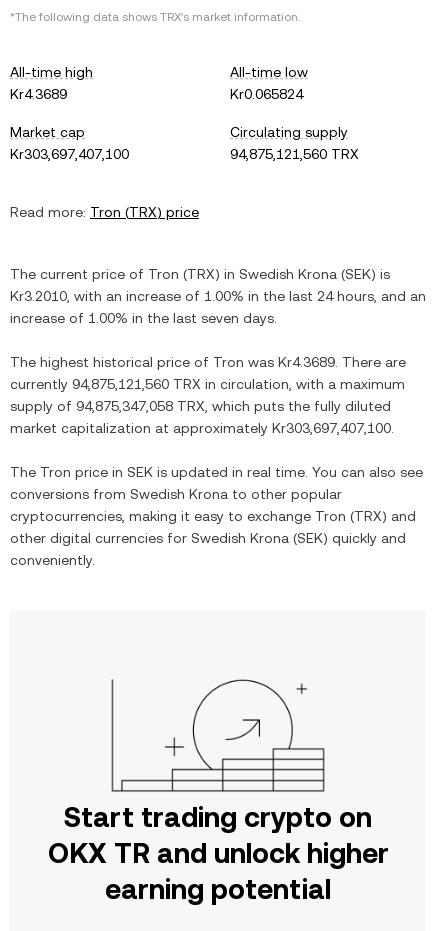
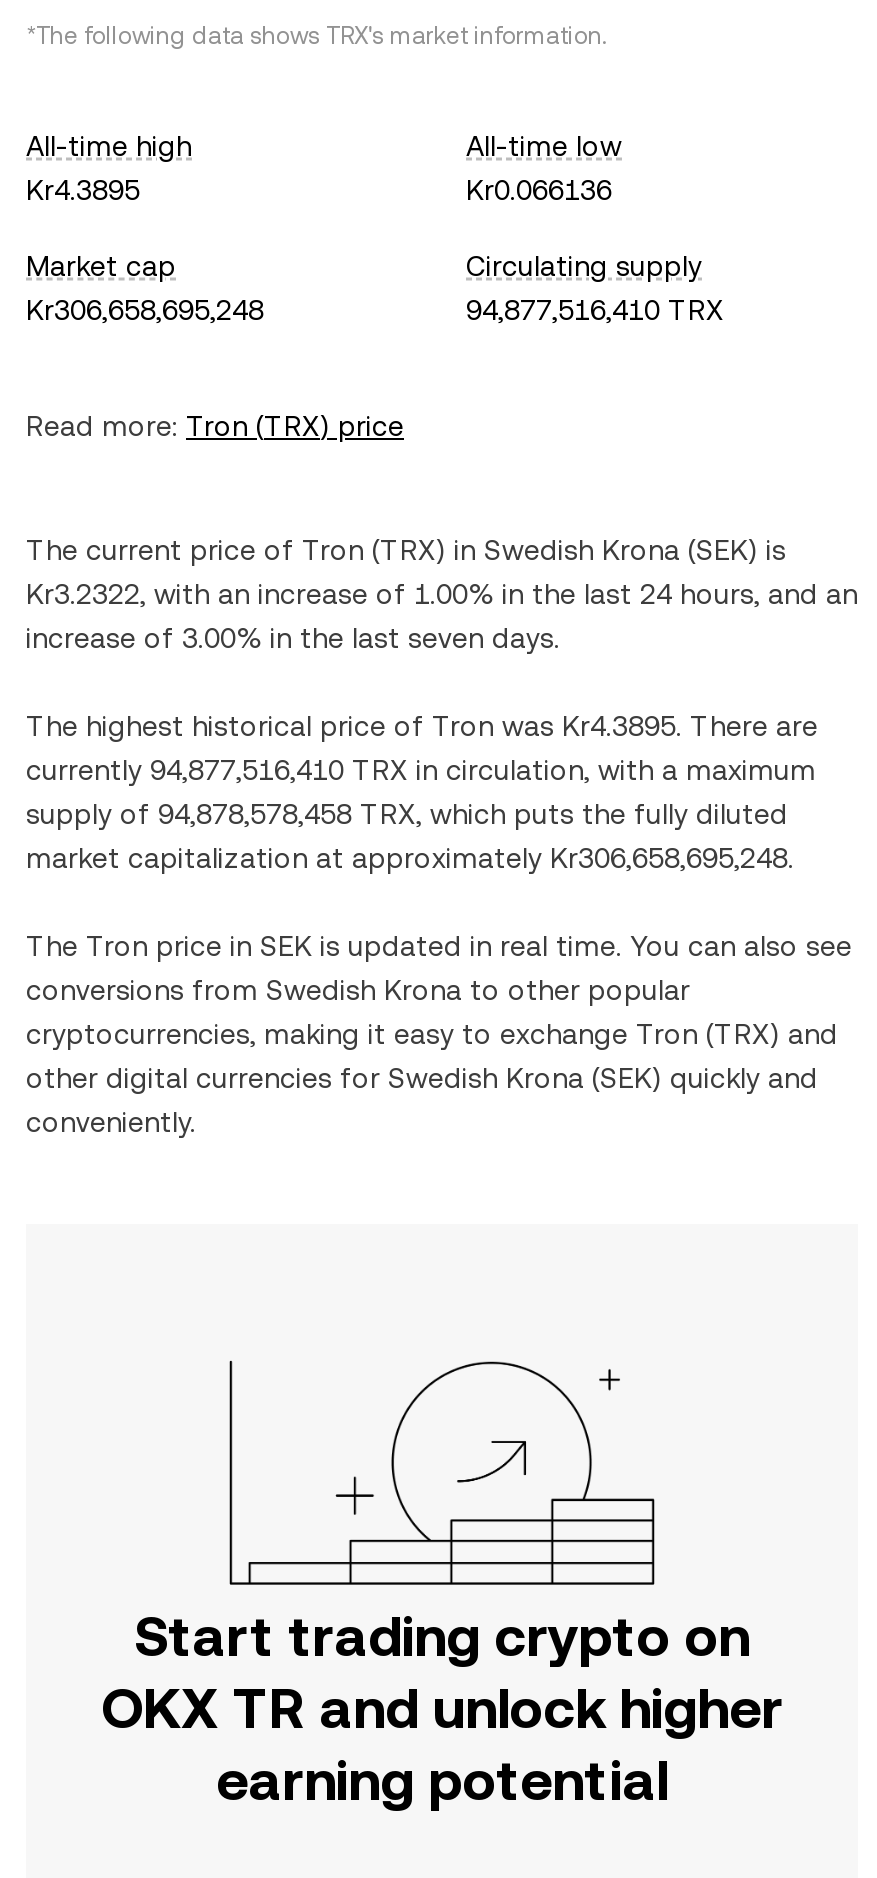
- Kr4.3689
+ Kr4.3895

- Kr0.065824
+ Kr0.066136

- Kr303,697,407,100
+ Kr306,658,695,248

- 94,875,121,560 TRX
+ 94,877,516,410 TRX

- Kr3.2010, with an increase of 1.00% in the last 24 hours, and an
+ Kr3.2322, with an increase of 1.00% in the last 24 hours, and an

- increase of 1.00% in the last seven days.
+ increase of 3.00% in the last seven days.

- The highest historical price of Tron was Kr4.3689. There are
+ The highest historical price of Tron was Kr4.3895. There are

- currently 94,875,121,560 TRX in circulation, with a maximum
+ currently 94,877,516,410 TRX in circulation, with a maximum

- supply of 94,875,347,058 TRX, which puts the fully diluted
+ supply of 94,878,578,458 TRX, which puts the fully diluted

- market capitalization at approximately Kr303,697,407,100.
+ market capitalization at approximately Kr306,658,695,248.
